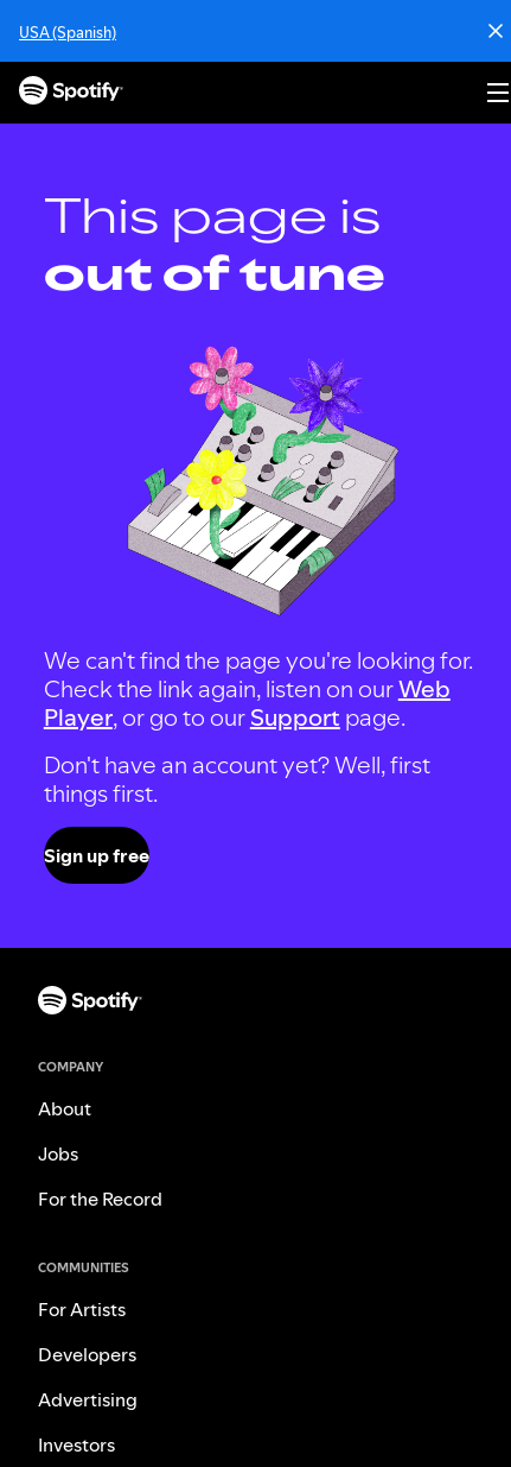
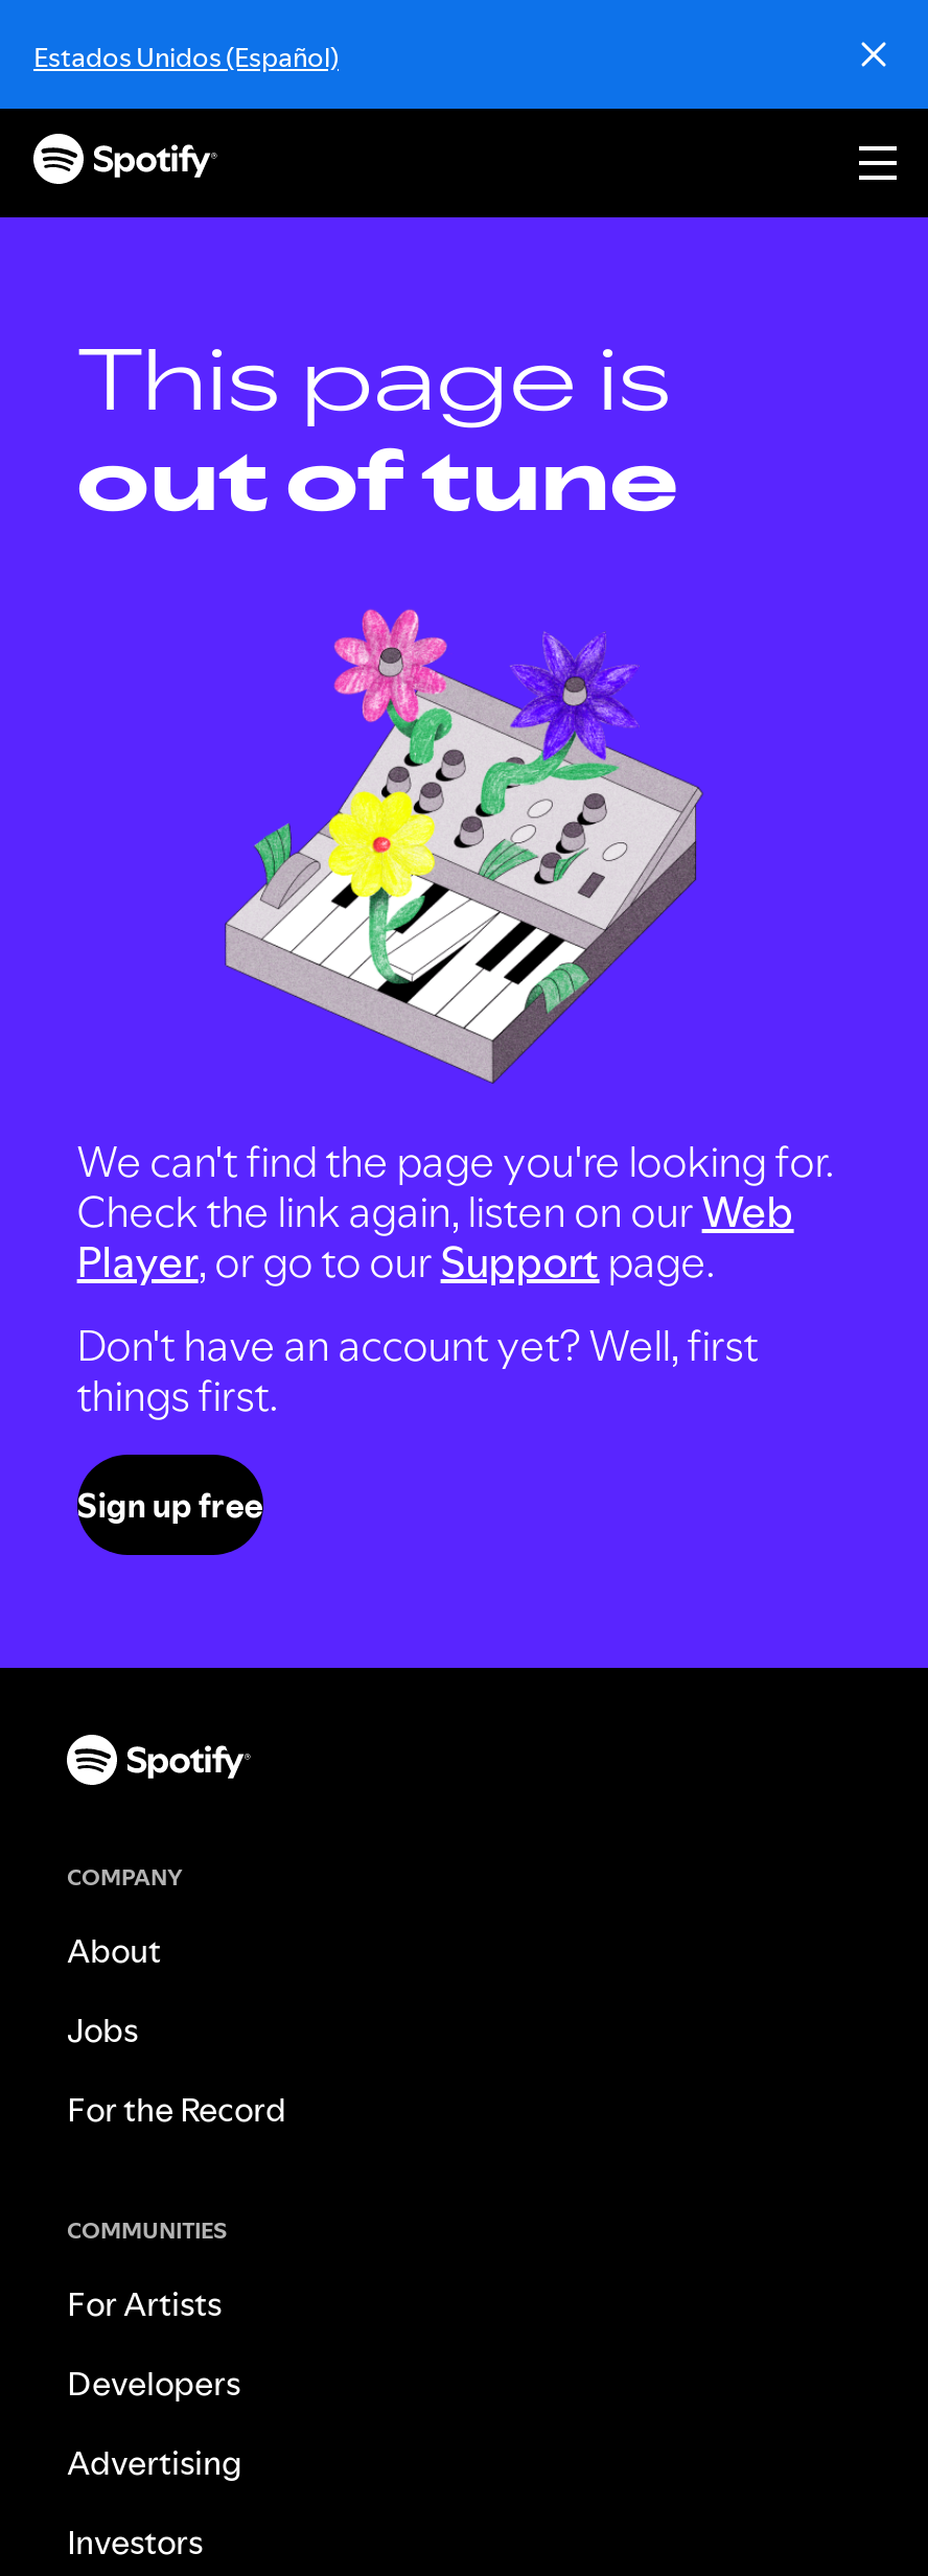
- USA (Spanish)
+ Estados Unidos (Español)
